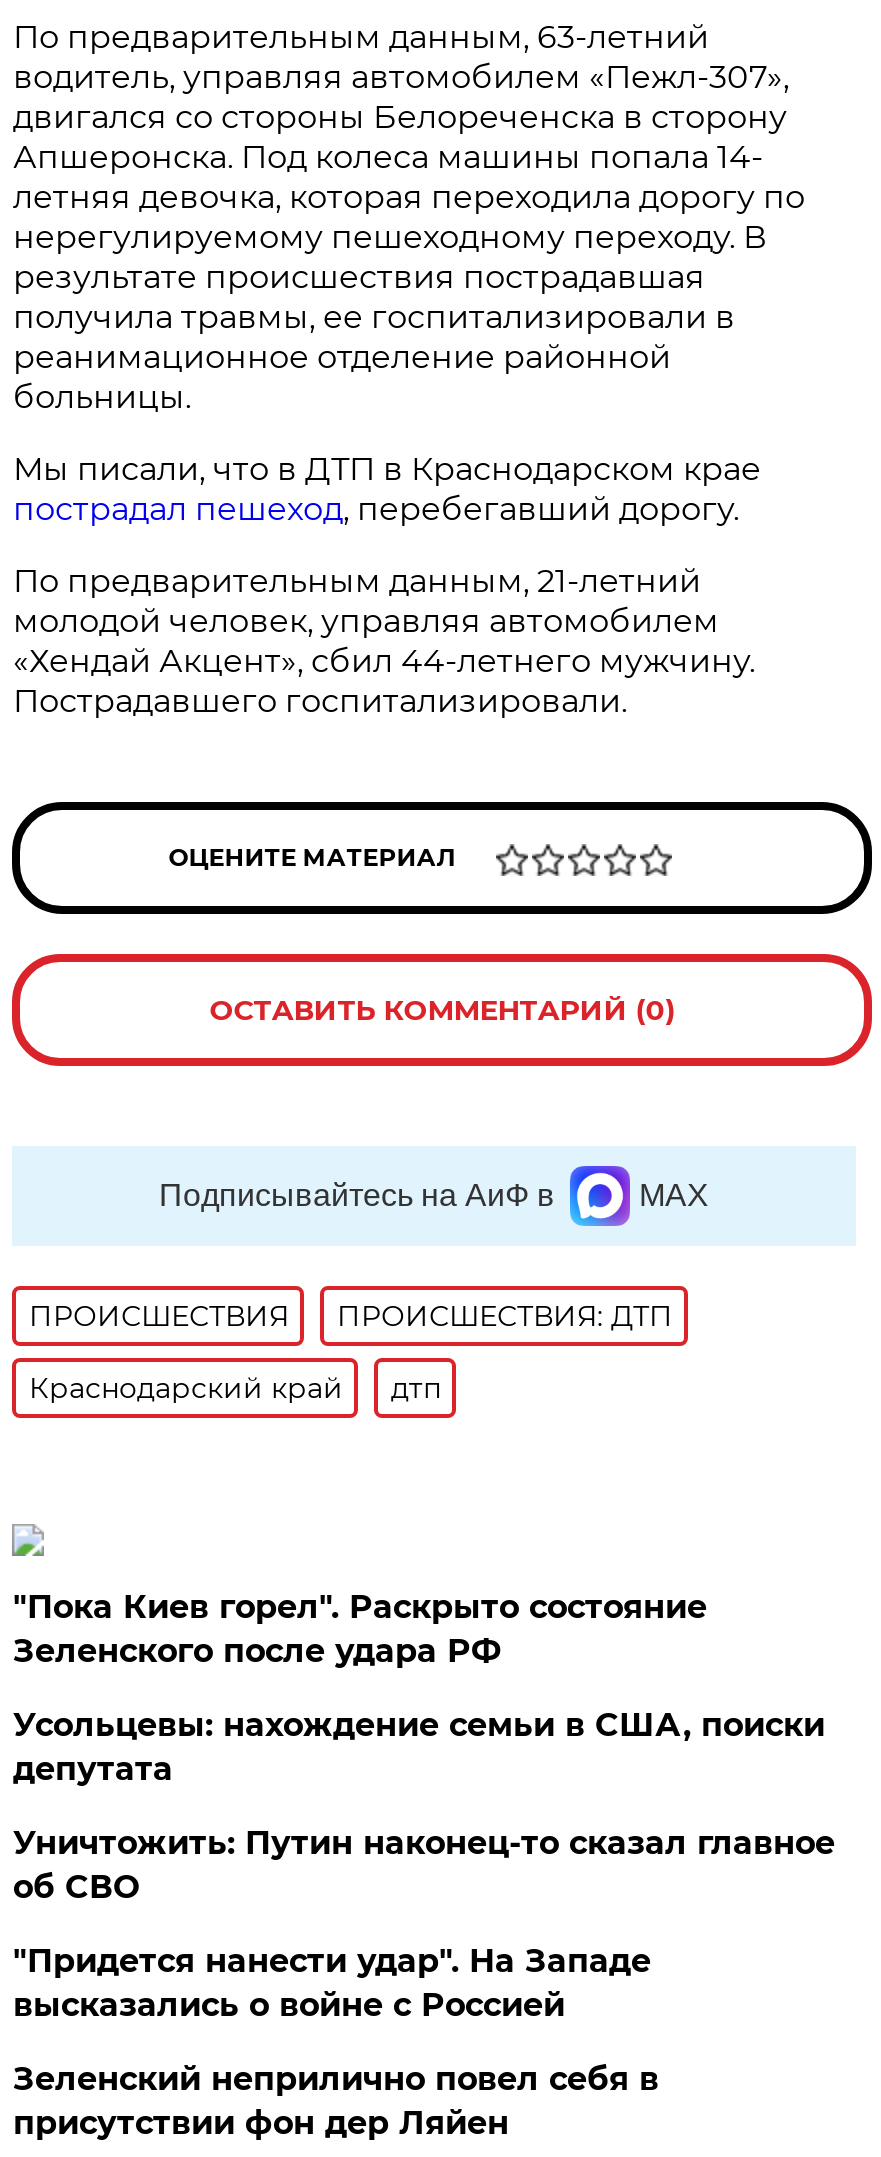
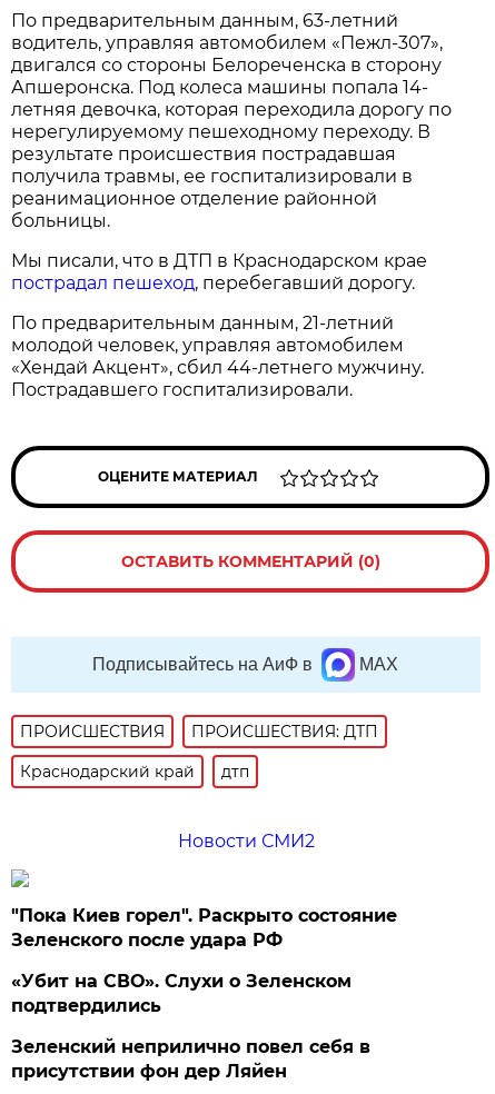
+ Новости СМИ2

moved down: "Пока Киев горел". Раскрыто состояние | Зеленского после удара РФ

- Усольцевы: нахождение семьи в США, поиски
- депутата
- Уничтожить: Путин наконец-то сказал главное
- об СВО
- "Придется нанести удар". На Западе
- высказались о войне с Россией
+ «Убит на СВО». Слухи о Зеленском
+ подтвердились
